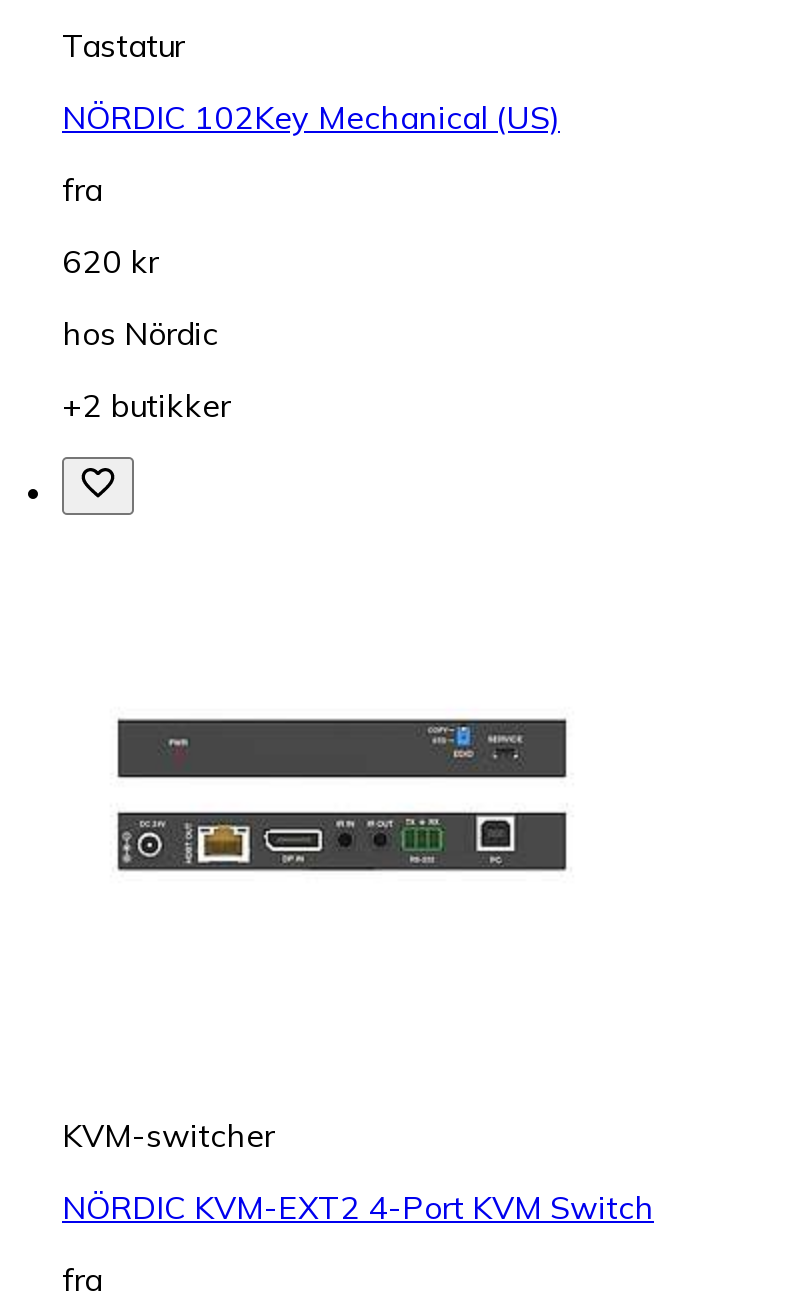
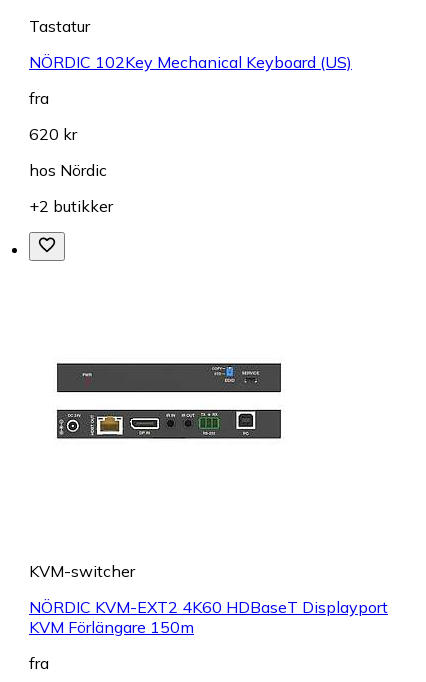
- NÖRDIC 102Key Mechanical (US)
+ NÖRDIC 102Key Mechanical Keyboard (US)

- NÖRDIC KVM-EXT2 4-Port KVM Switch
+ NÖRDIC KVM-EXT2 4K60 HDBaseT Displayport
+ KVM Förlängare 150m
